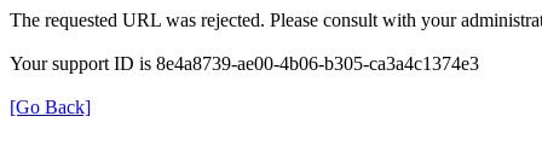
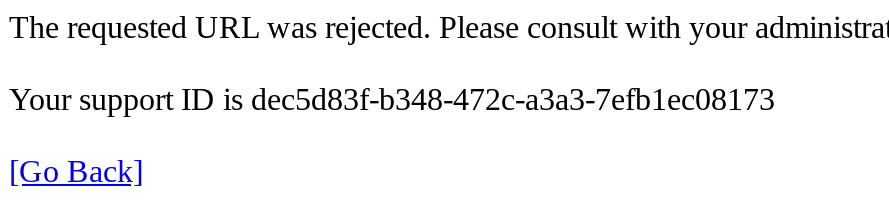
- Your support ID is 8e4a8739-ae00-4b06-b305-ca3a4c1374e3
+ Your support ID is dec5d83f-b348-472c-a3a3-7efb1ec08173
